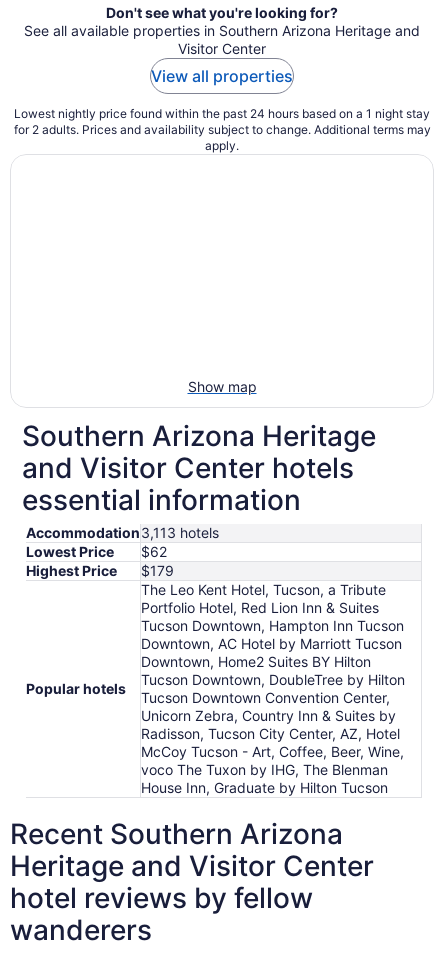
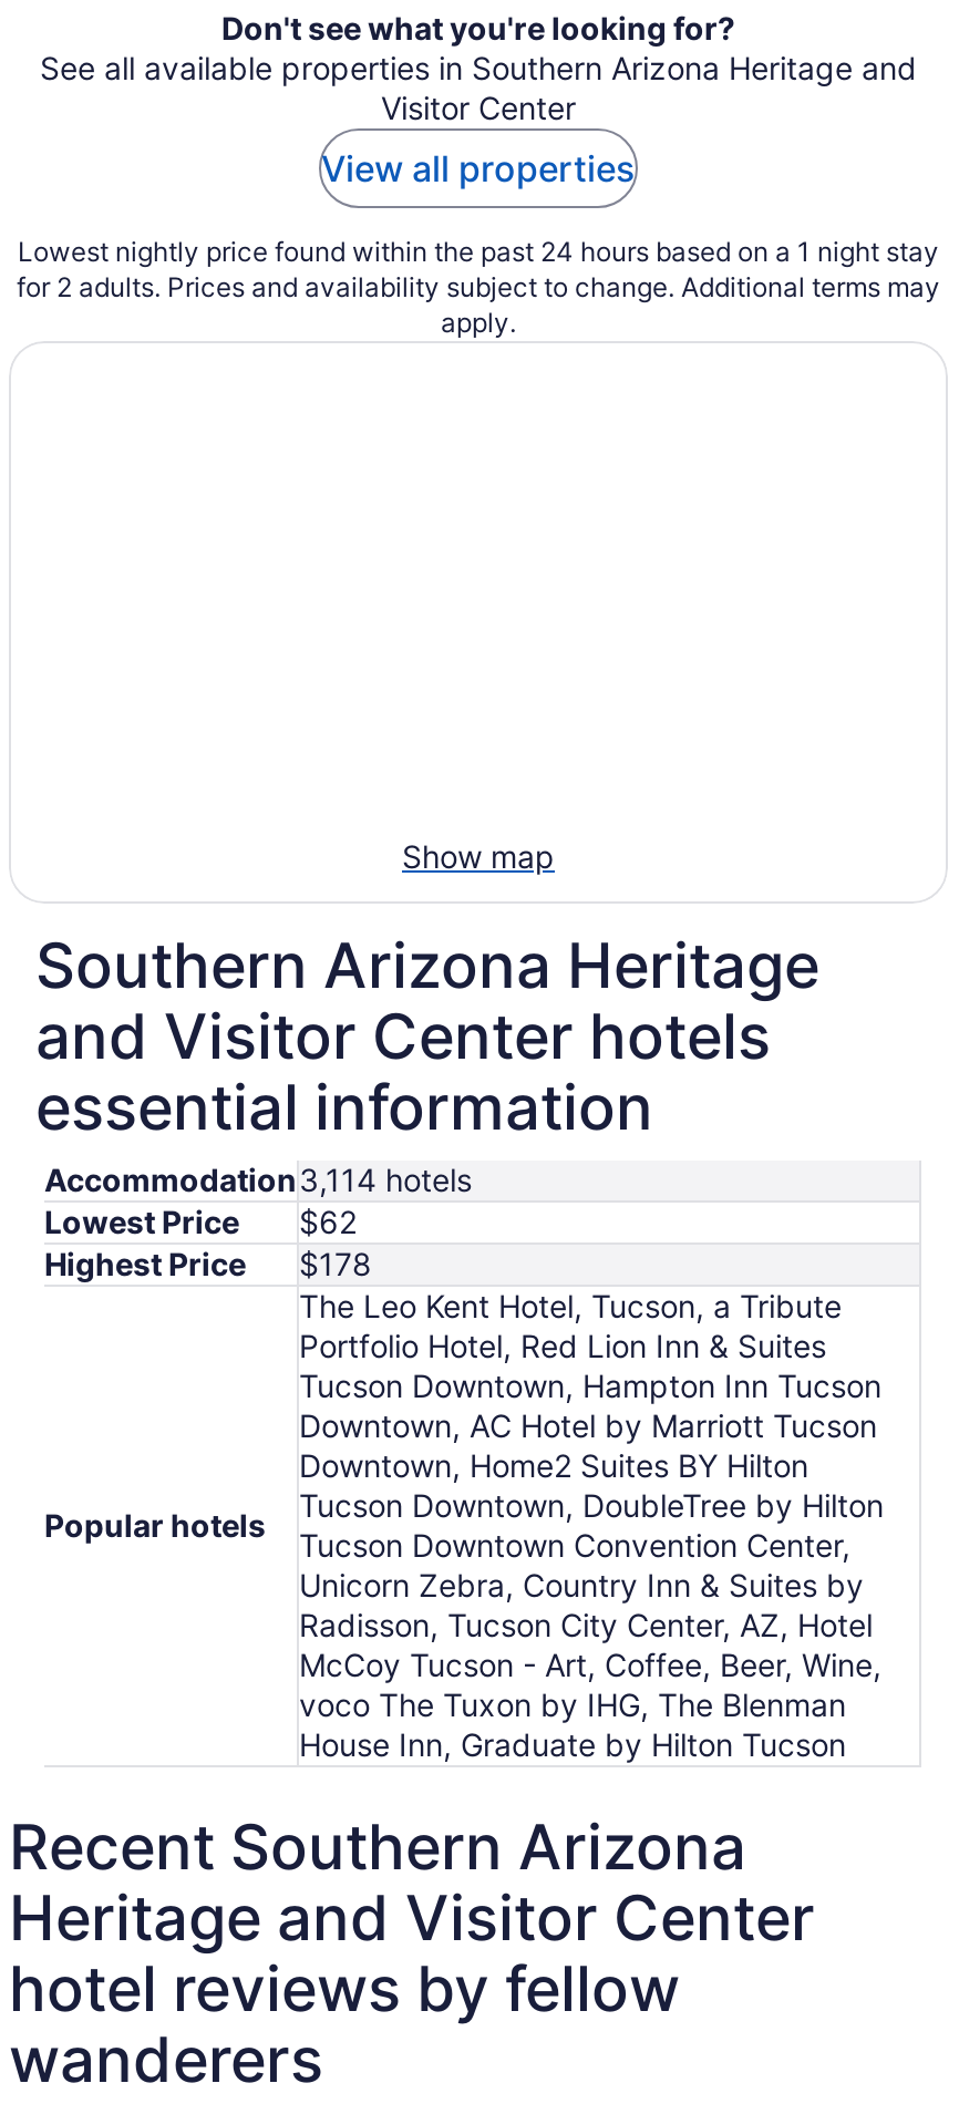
- Accommodation 3,113 hotels
+ Accommodation 3,114 hotels

- Highest Price $179
+ Highest Price $178
